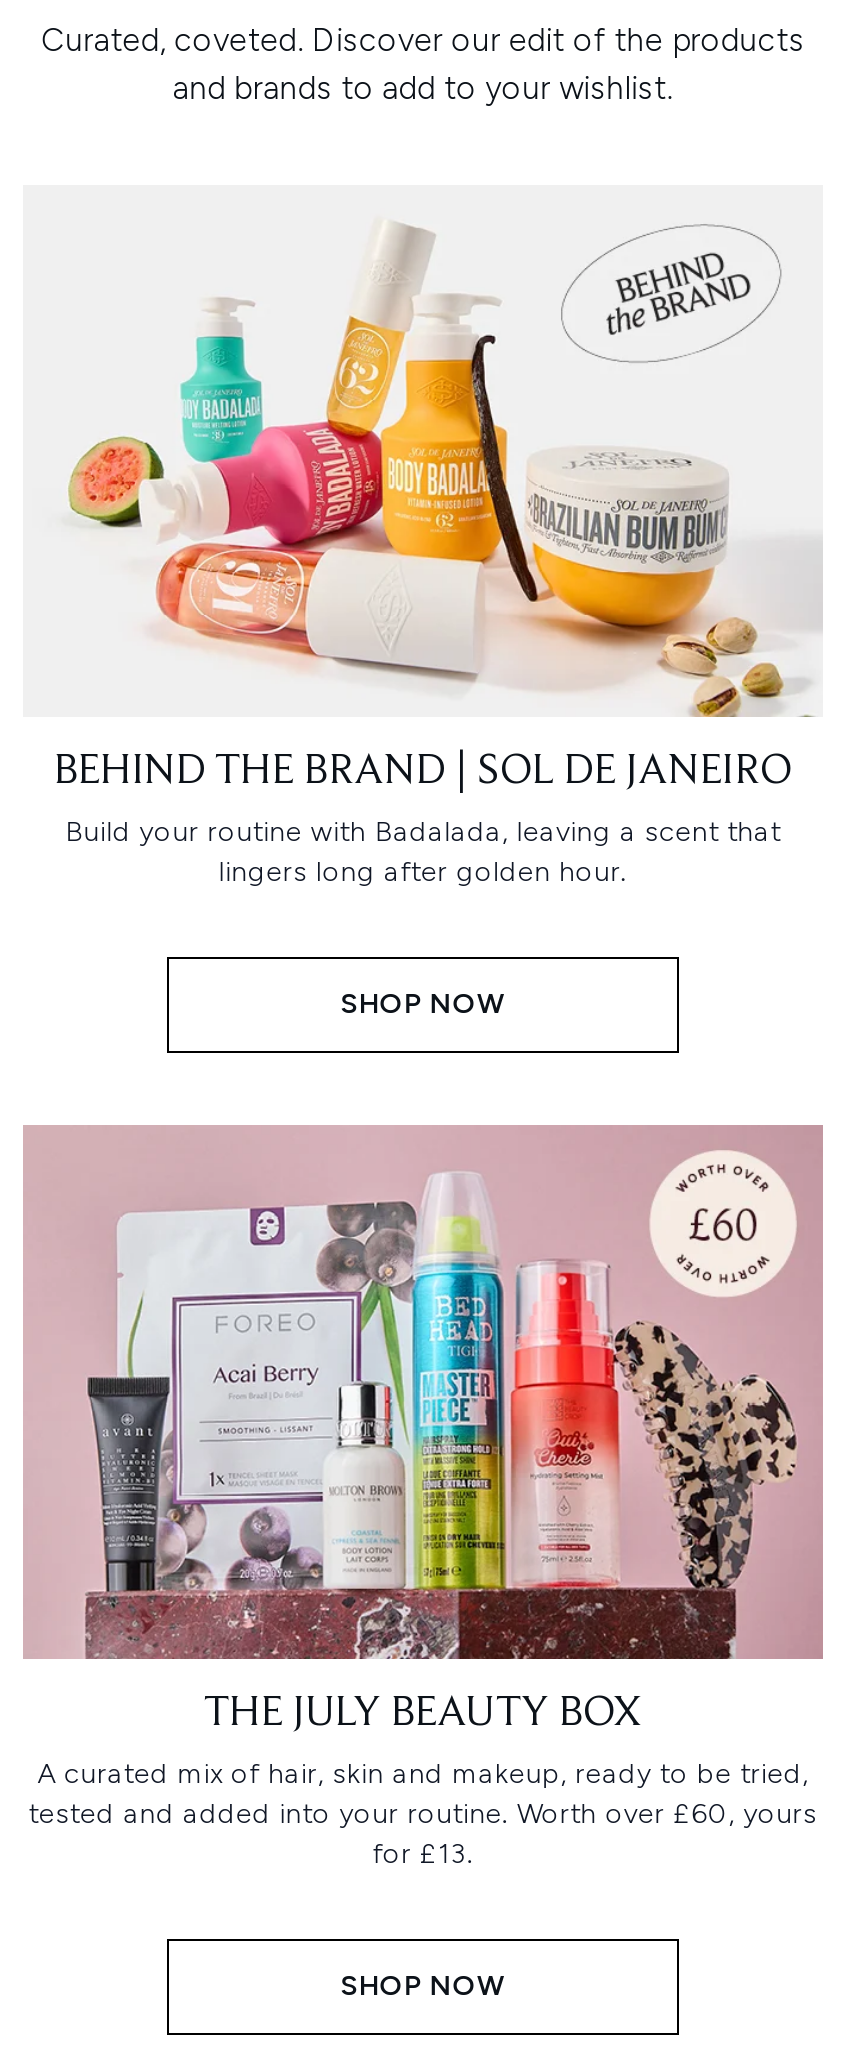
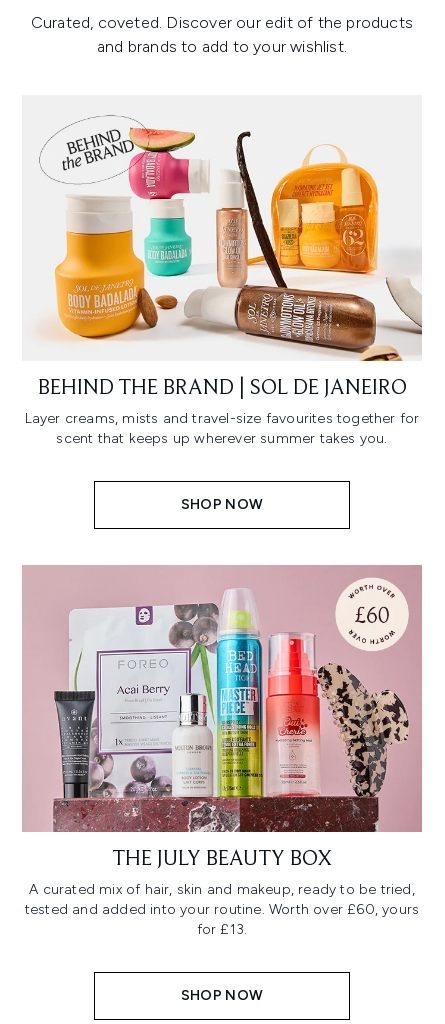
- [image]
+ [image]

- Build your routine with Badalada, leaving a scent that
- lingers long after golden hour.
+ Layer creams, mists and travel-size favourites together for
+ scent that keeps up wherever summer takes you.
